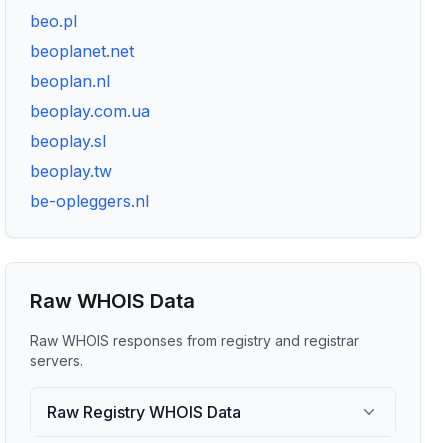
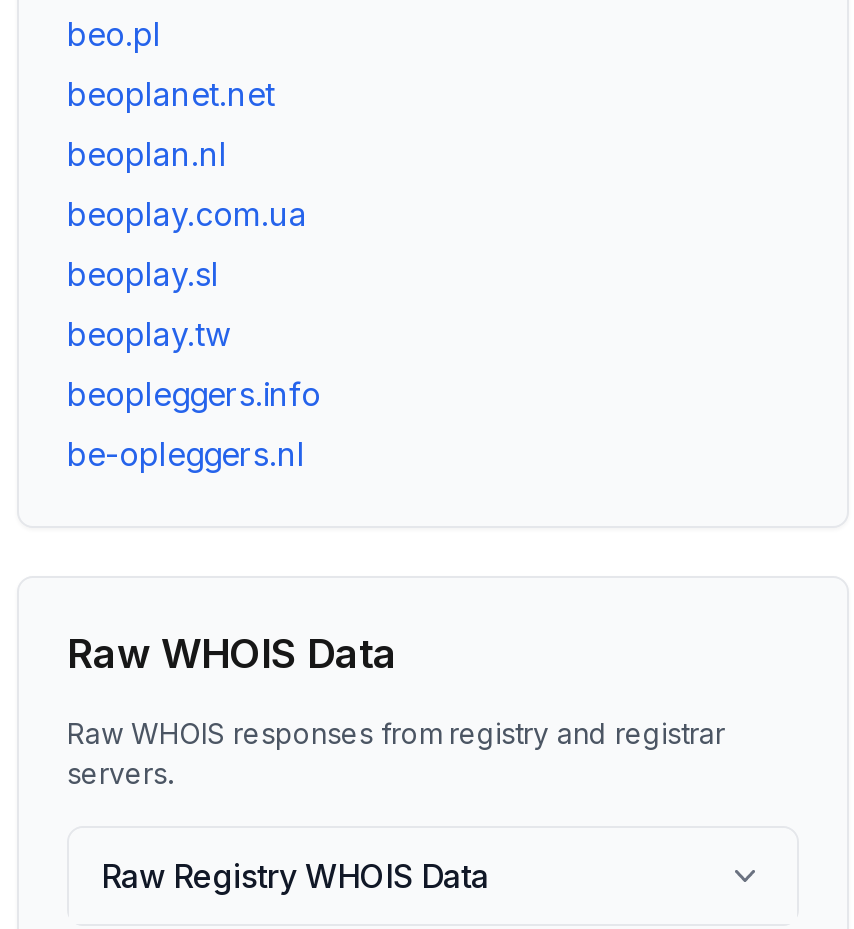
+ beopleggers.info
